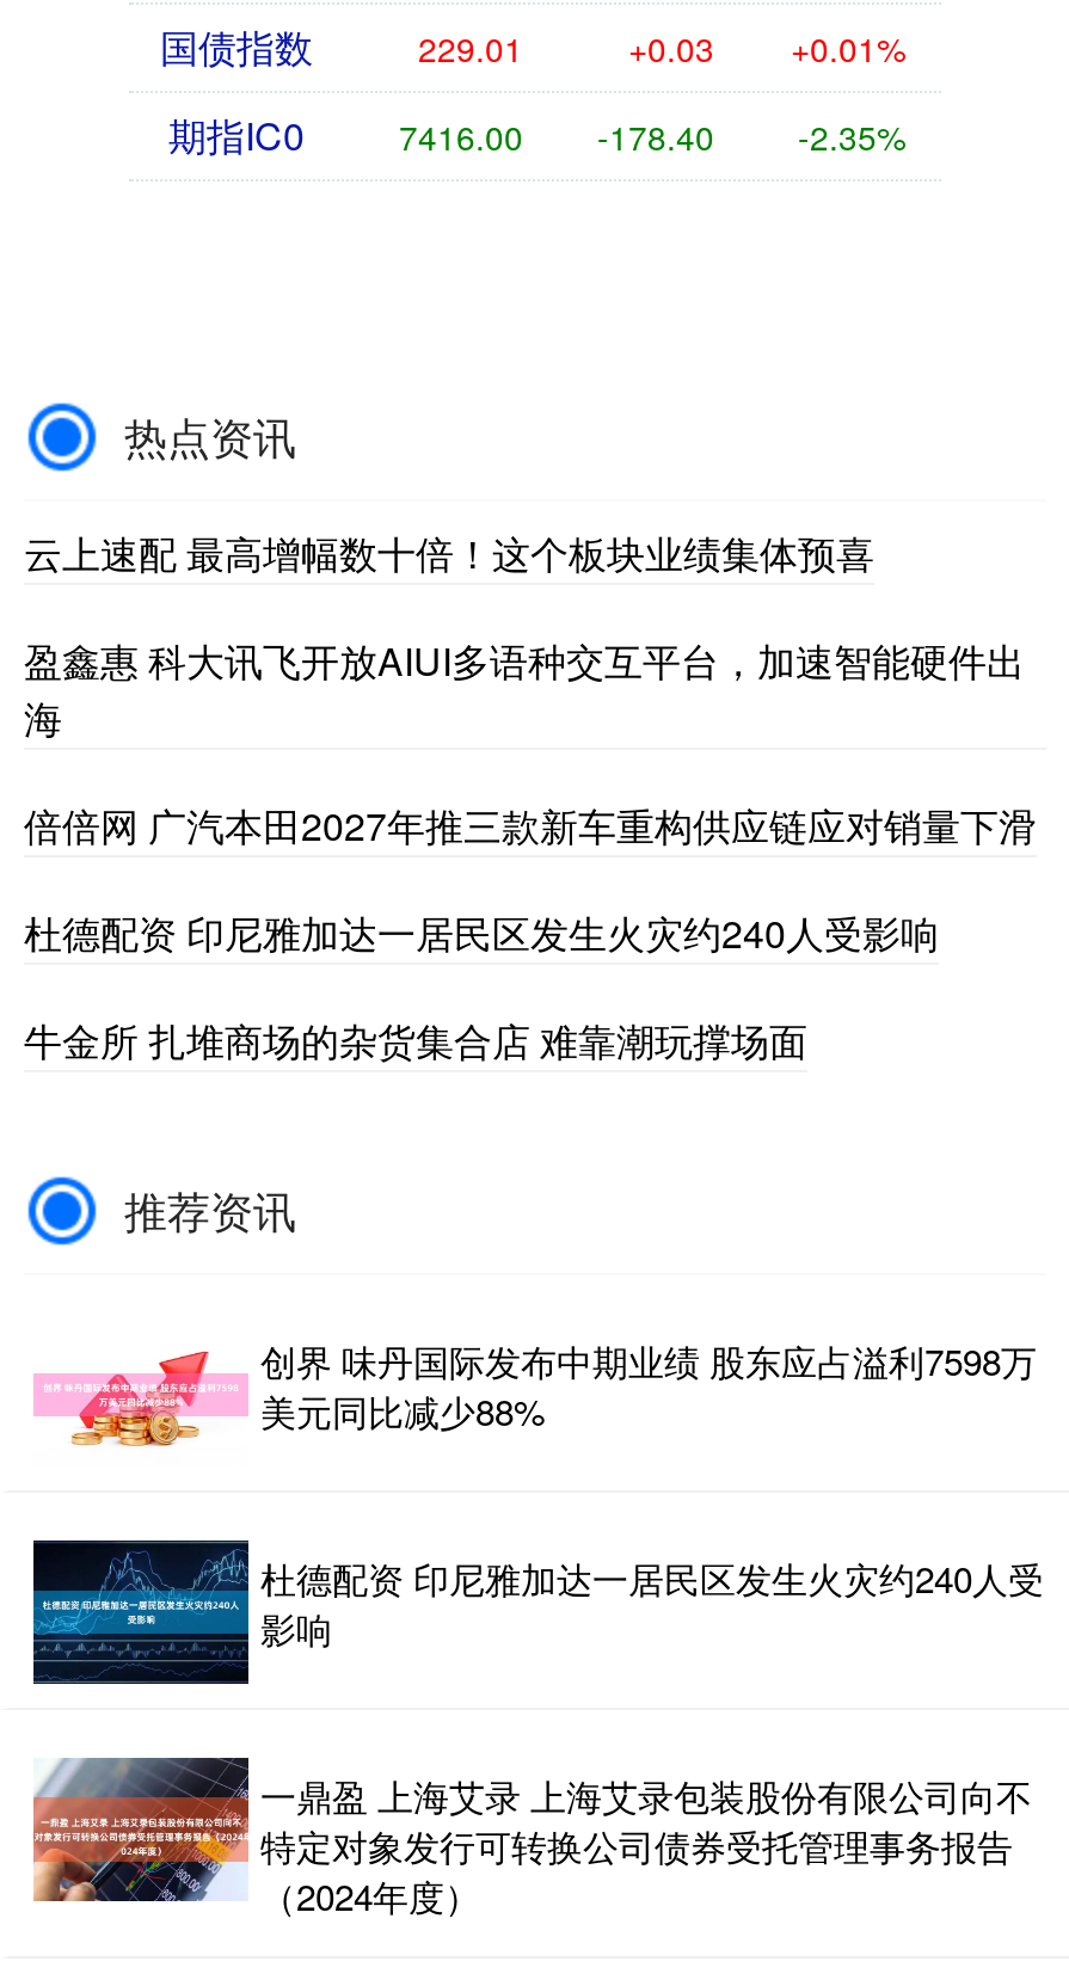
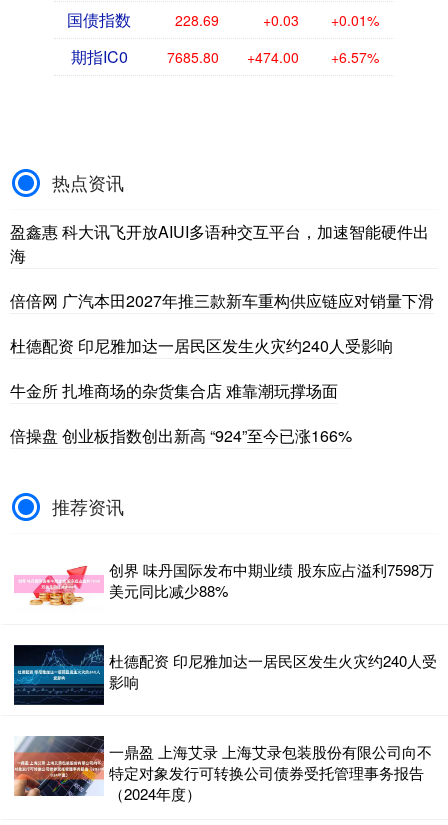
- 229.01
+ 228.69

- 7416.00
+ 7685.80

- -178.40
+ +474.00

- -2.35%
+ +6.57%

- 云上速配 最高增幅数十倍！这个板块业绩集体预喜

moved up: 盈鑫惠 科大讯飞开放AIUI多语种交互平台，加速智能硬件出 | 海 | 倍倍网 广汽本田2027年推三款新车重构供应链应对销量下滑 | 杜德配资 印尼雅加达一居民区发生火灾约240人受影响 | 牛金所 扎堆商场的杂货集合店 难靠潮玩撑场面

+ 倍操盘 创业板指数创出新高 “924”至今已涨166%
